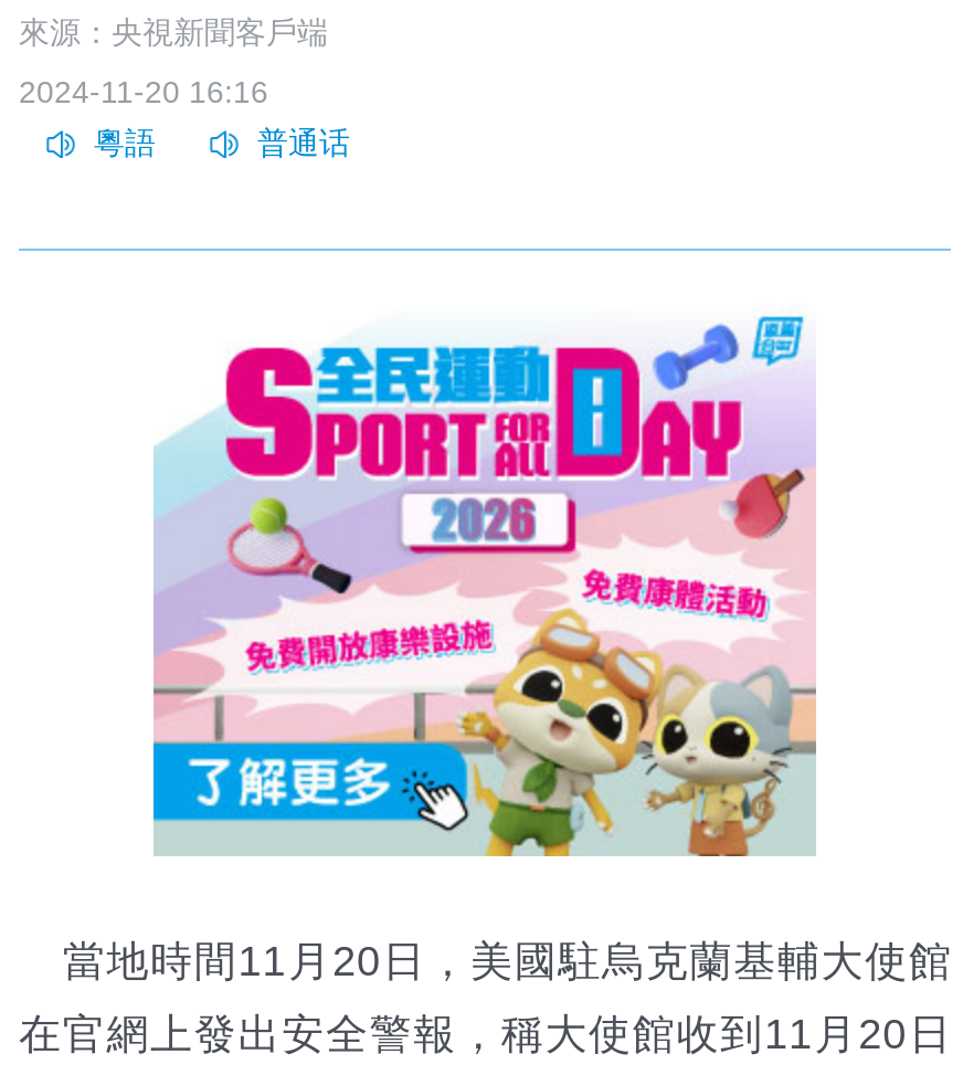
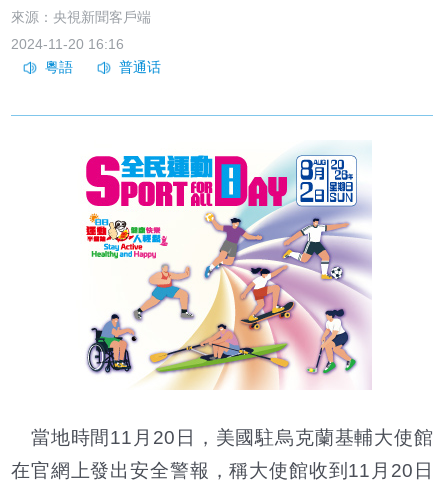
- [image]
+ [image]
